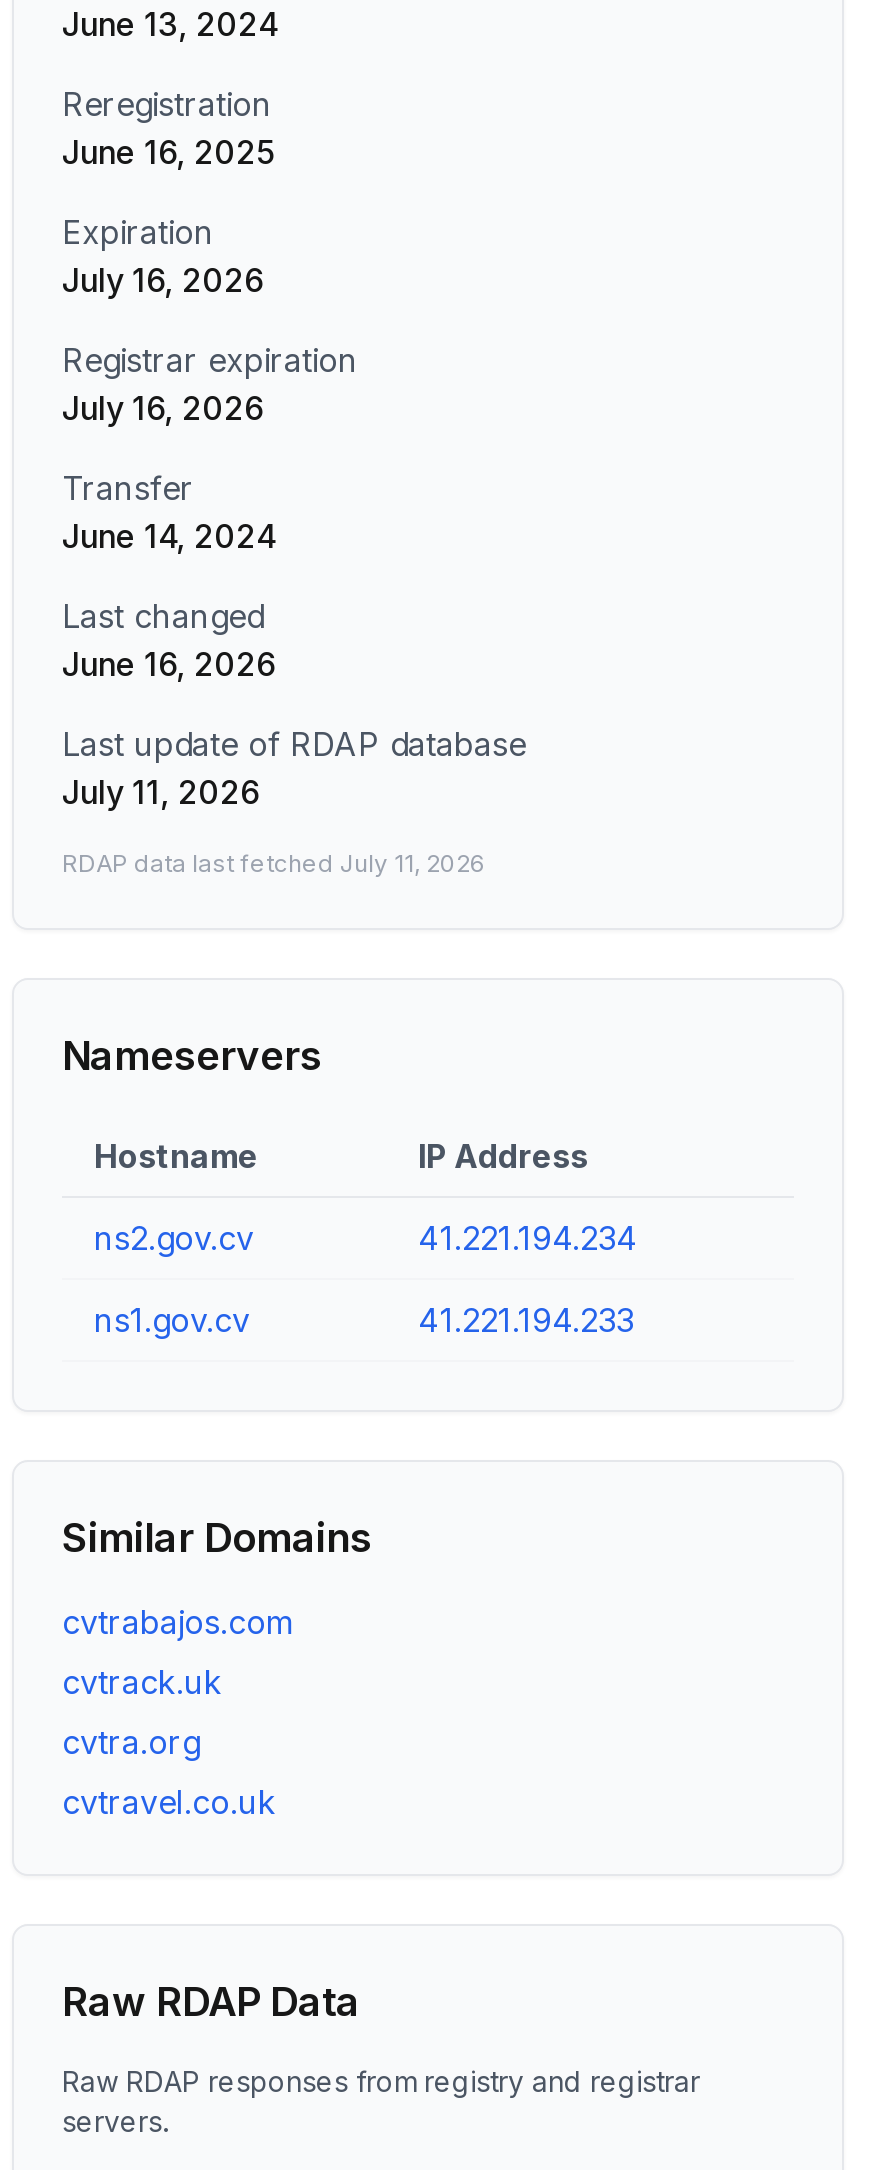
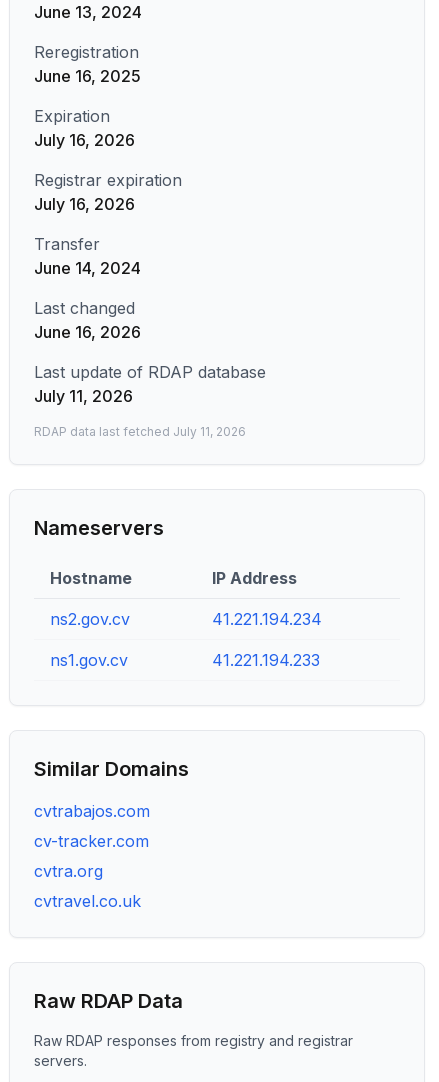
- cvtrack.uk
+ cv-tracker.com
